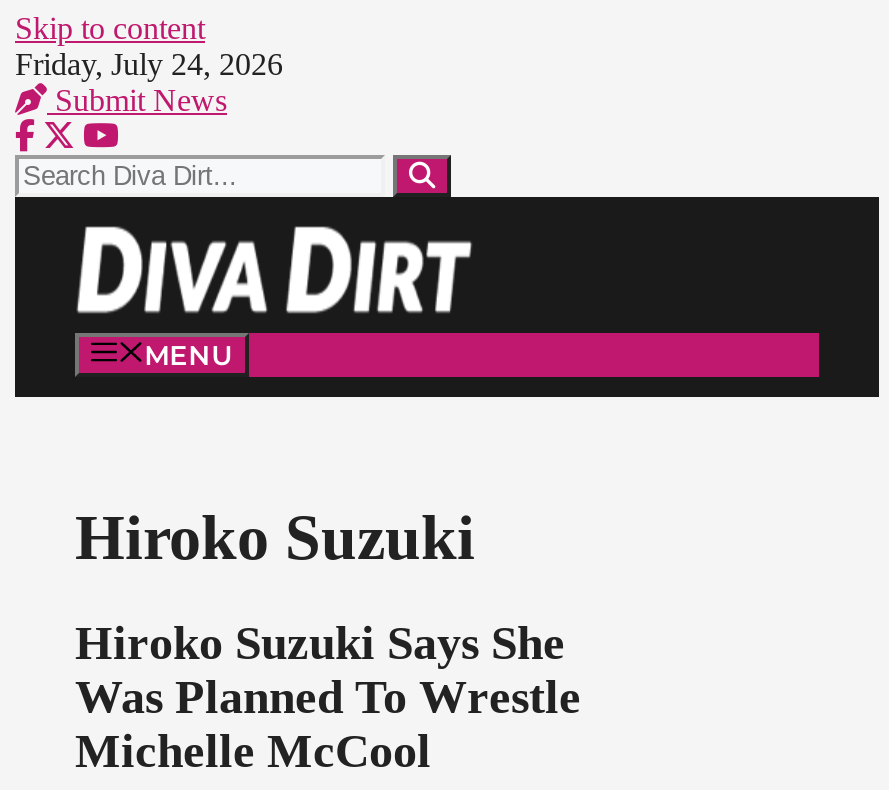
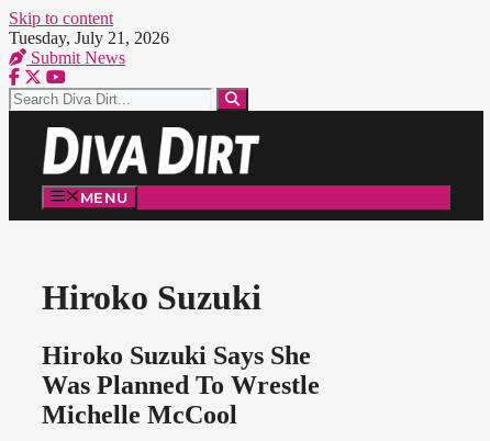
- Friday, July 24, 2026
+ Tuesday, July 21, 2026
